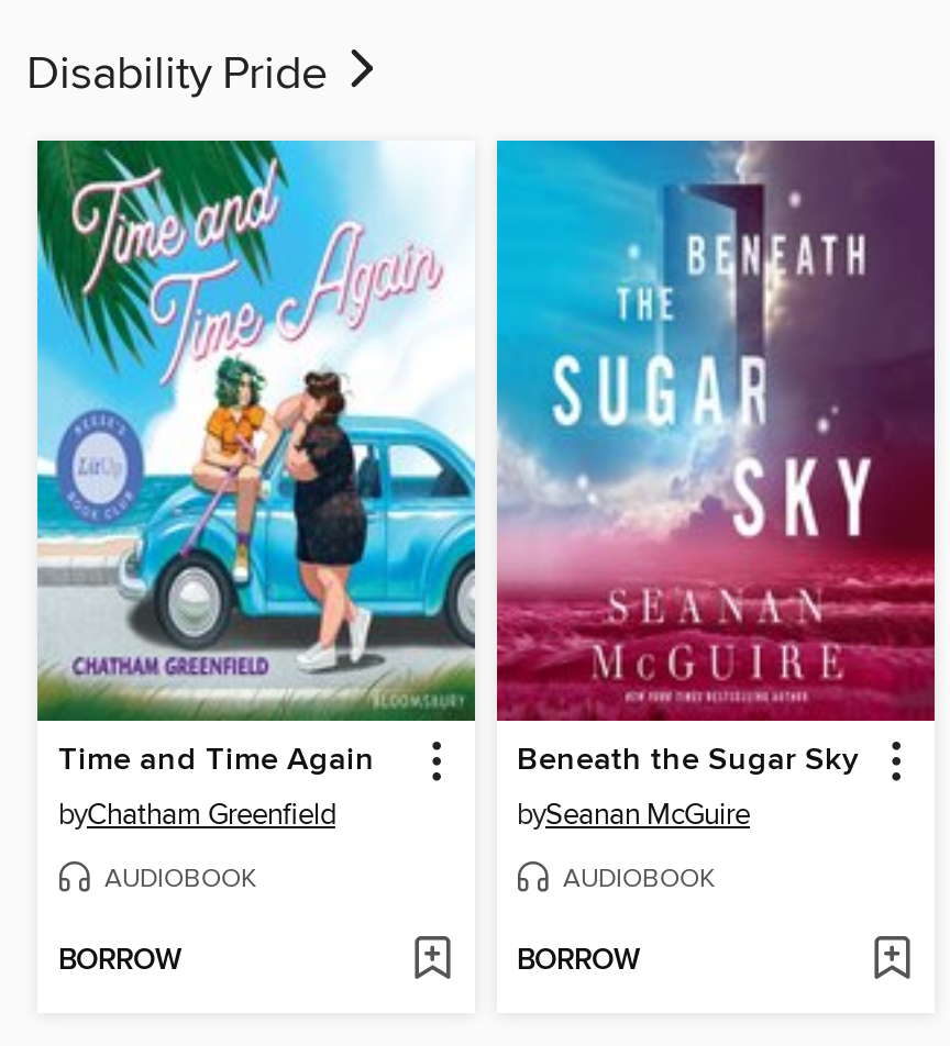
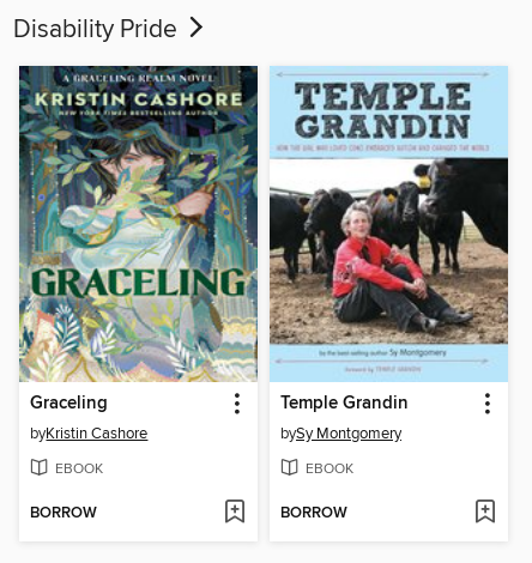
- [image]
- Time and Time Again
- byChatham Greenfield
+ [image]
+ Graceling
+ byKristin Cashore

- [image]
- Beneath the Sugar Sky
- bySeanan McGuire
+ [image]
+ Temple Grandin
+ bySy Montgomery

- AUDIOBOOK
+ EBOOK

- AUDIOBOOK
+ EBOOK
